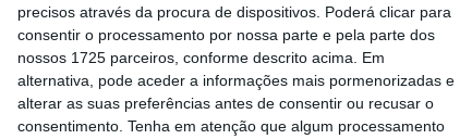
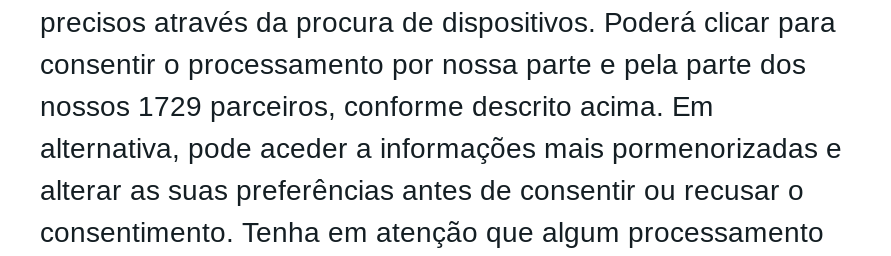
- nossos 1725 parceiros, conforme descrito acima. Em
+ nossos 1729 parceiros, conforme descrito acima. Em
